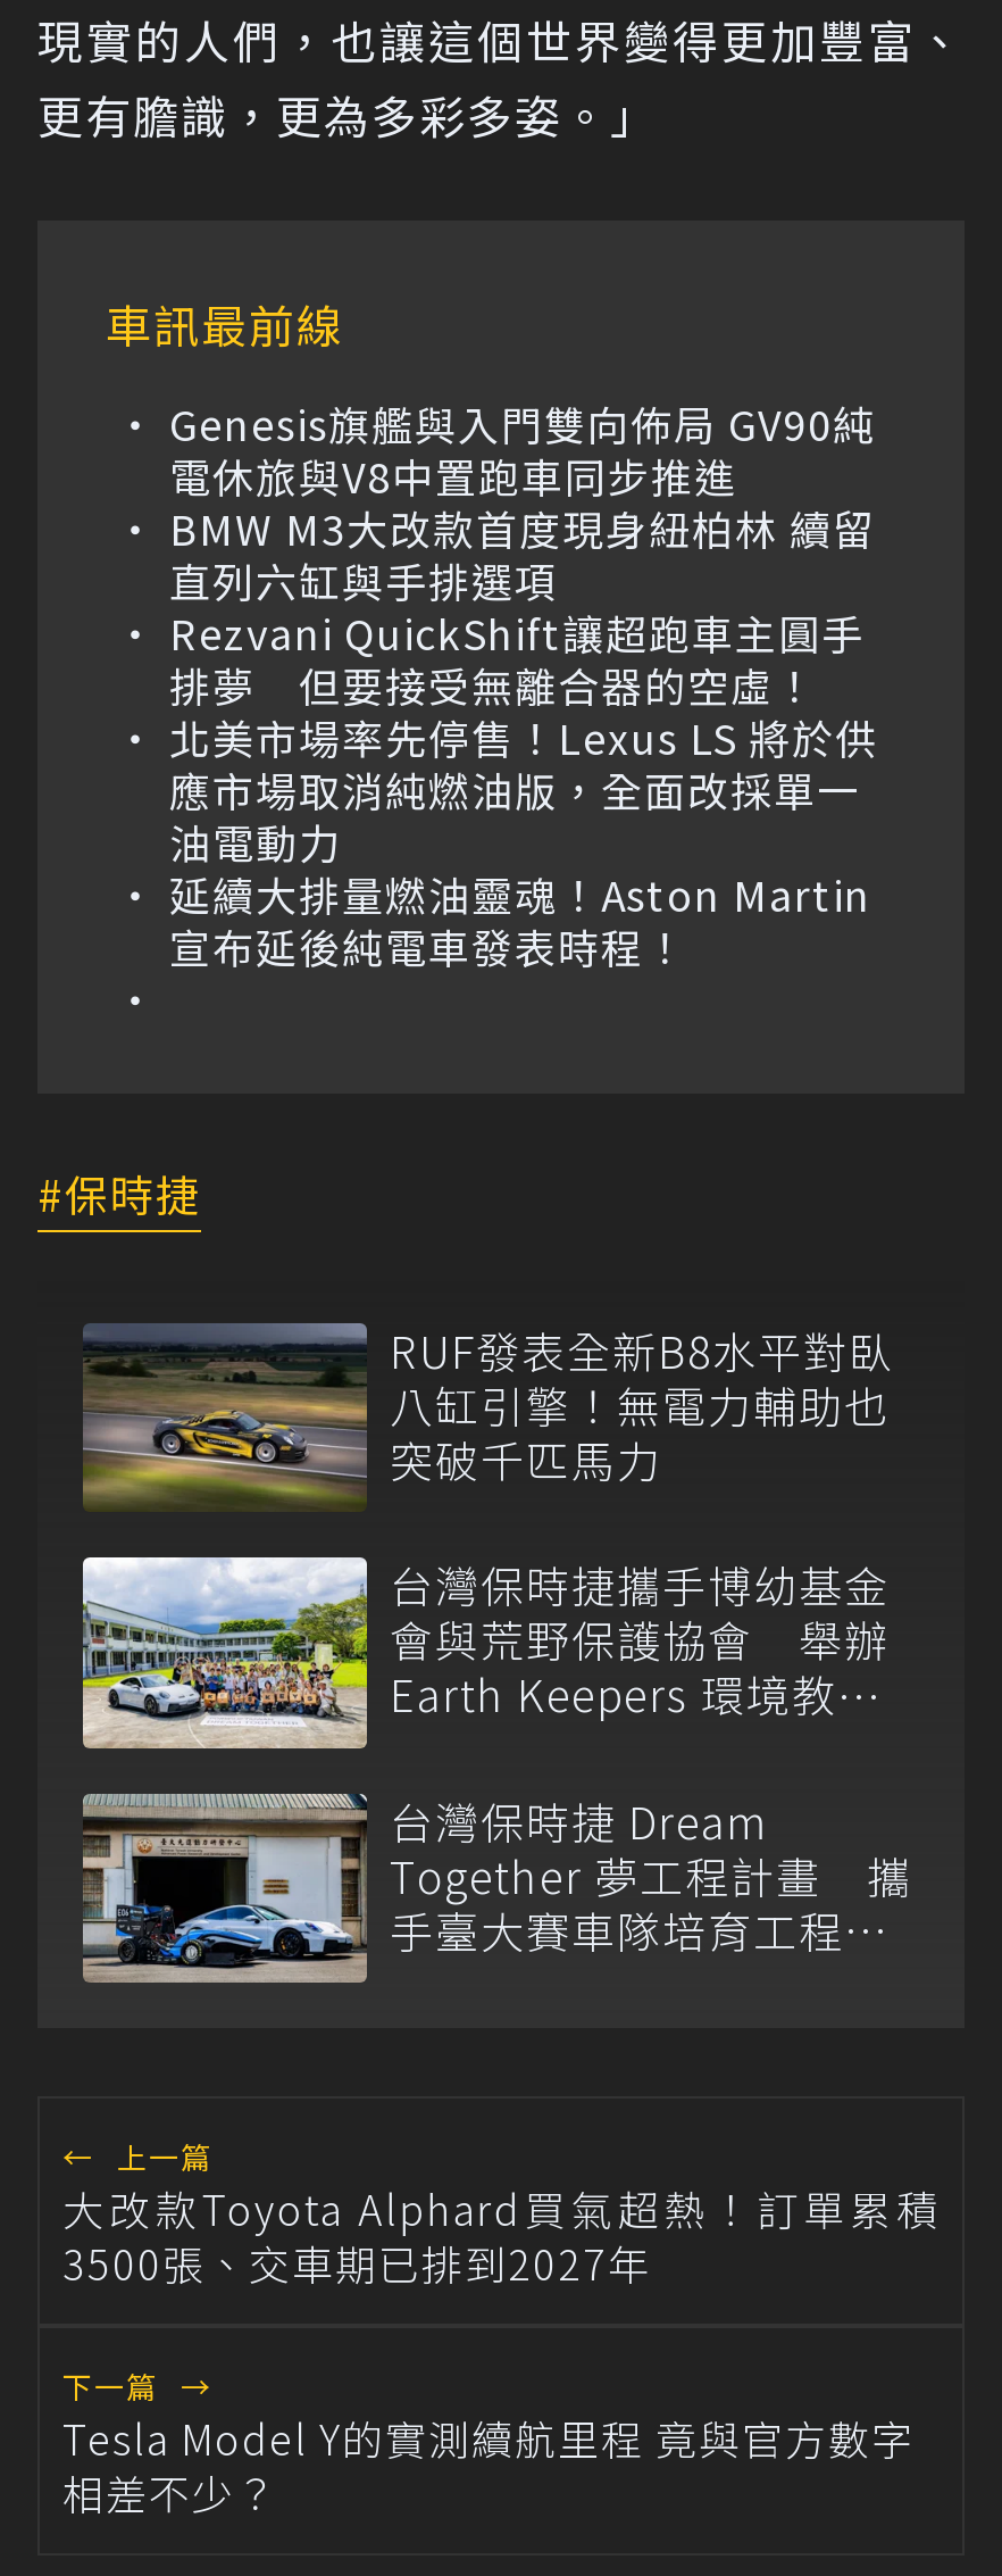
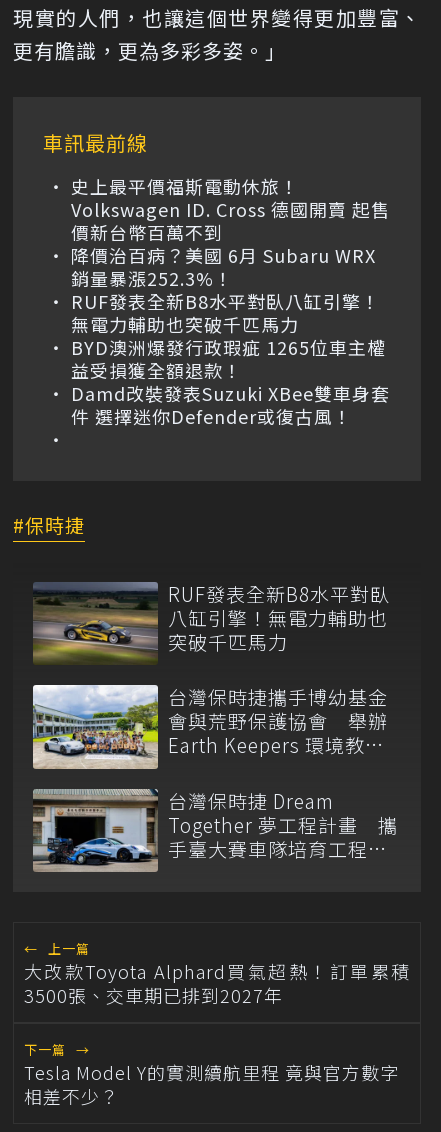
- Genesis旗艦與入門雙向佈局 GV90純
- 電休旅與V8中置跑車同步推進
- BMW M3大改款首度現身紐柏林 續留
- 直列六缸與手排選項
- Rezvani QuickShift讓超跑車主圓手
- 排夢 但要接受無離合器的空虛！
- 北美市場率先停售！Lexus LS 將於供
- 應市場取消純燃油版，全面改採單一
- 油電動力
- 延續大排量燃油靈魂！Aston Martin
- 宣布延後純電車發表時程！
+ 史上最平價福斯電動休旅！
+ Volkswagen ID. Cross 德國開賣 起售
+ 價新台幣百萬不到
+ 降價治百病？美國 6月 Subaru WRX
+ 銷量暴漲252.3%！
+ RUF發表全新B8水平對臥八缸引擎！
+ 無電力輔助也突破千匹馬力
+ BYD澳洲爆發行政瑕疵 1265位車主權
+ 益受損獲全額退款！
+ Damd改裝發表Suzuki XBee雙車身套
+ 件 選擇迷你Defender或復古風！
